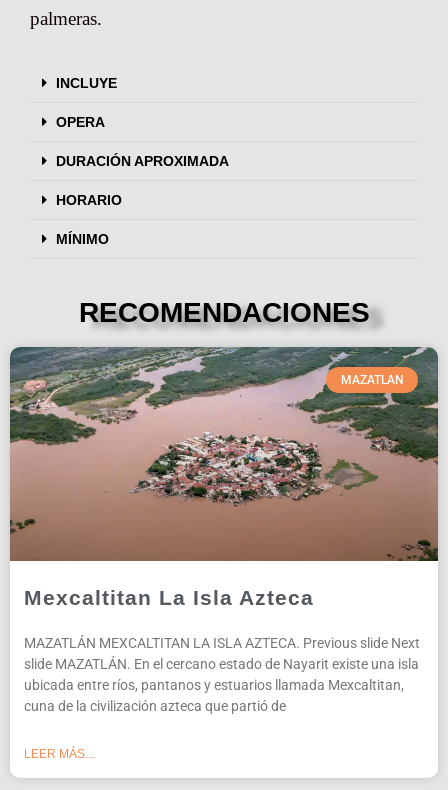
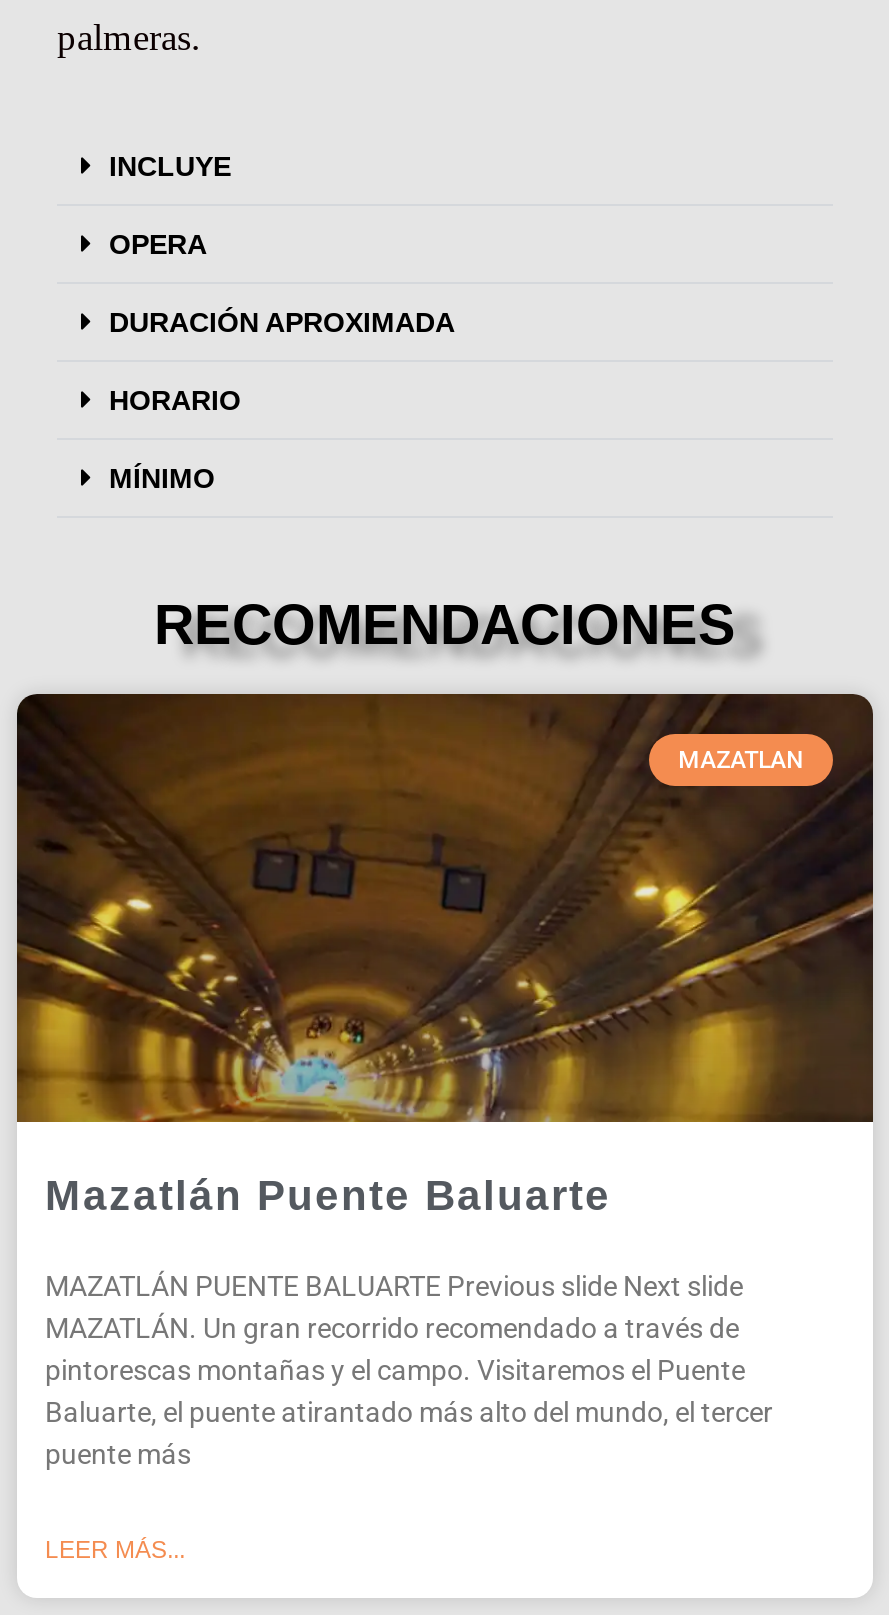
- [image]
- Mexcaltitan La Isla Azteca
+ [image]
+ Mazatlán Puente Baluarte

- MAZATLÁN MEXCALTITAN LA ISLA AZTECA. Previous slide Next
- slide MAZATLÁN. En el cercano estado de Nayarit existe una isla
- ubicada entre ríos, pantanos y estuarios llamada Mexcaltitan,
- cuna de la civilización azteca que partió de
+ MAZATLÁN PUENTE BALUARTE Previous slide Next slide
+ MAZATLÁN. Un gran recorrido recomendado a través de
+ pintorescas montañas y el campo. Visitaremos el Puente
+ Baluarte, el puente atirantado más alto del mundo, el tercer
+ puente más
